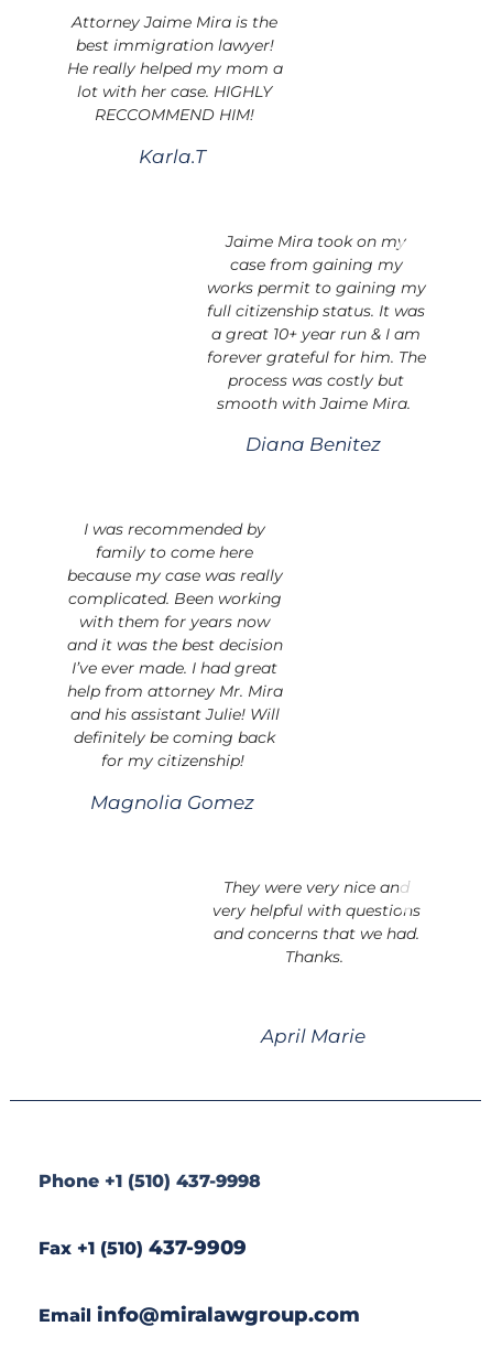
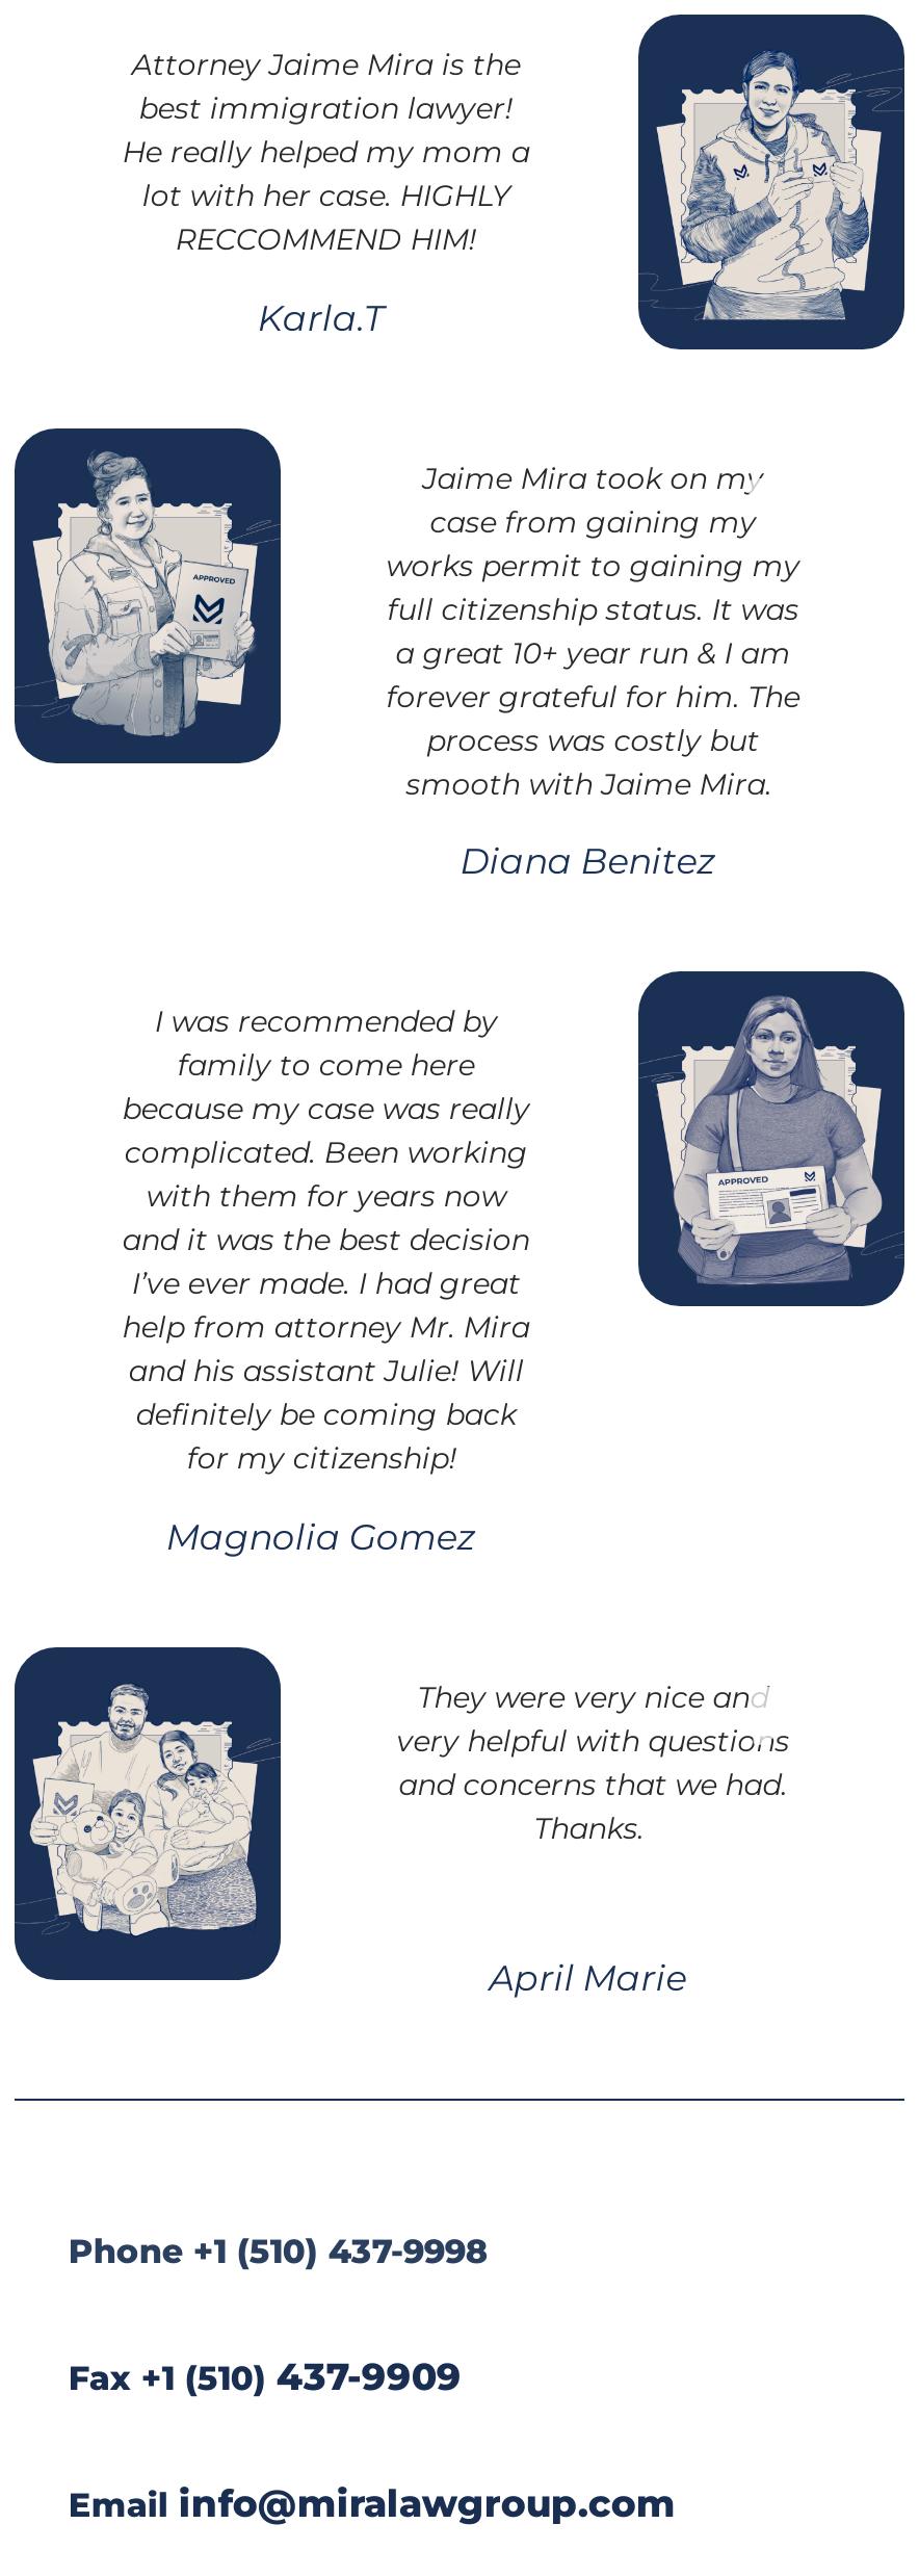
+ [image]

+ [image]

+ [image]

+ [image]
